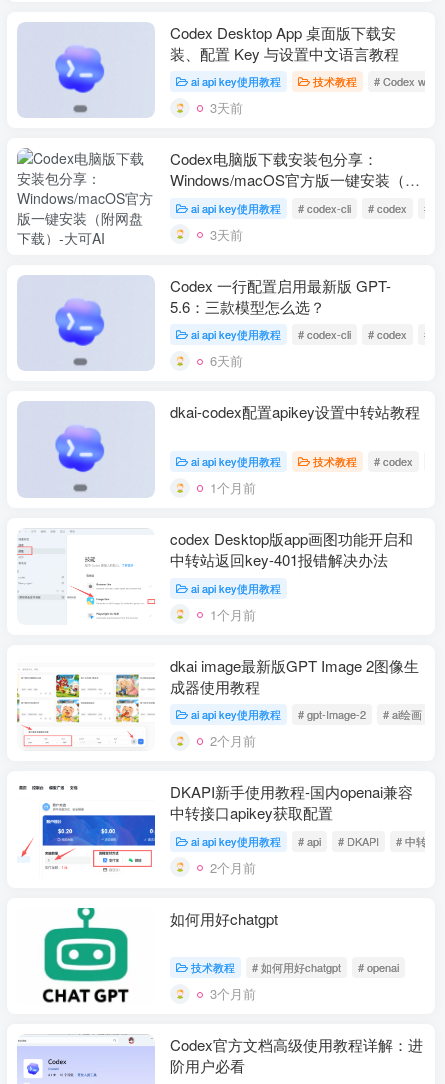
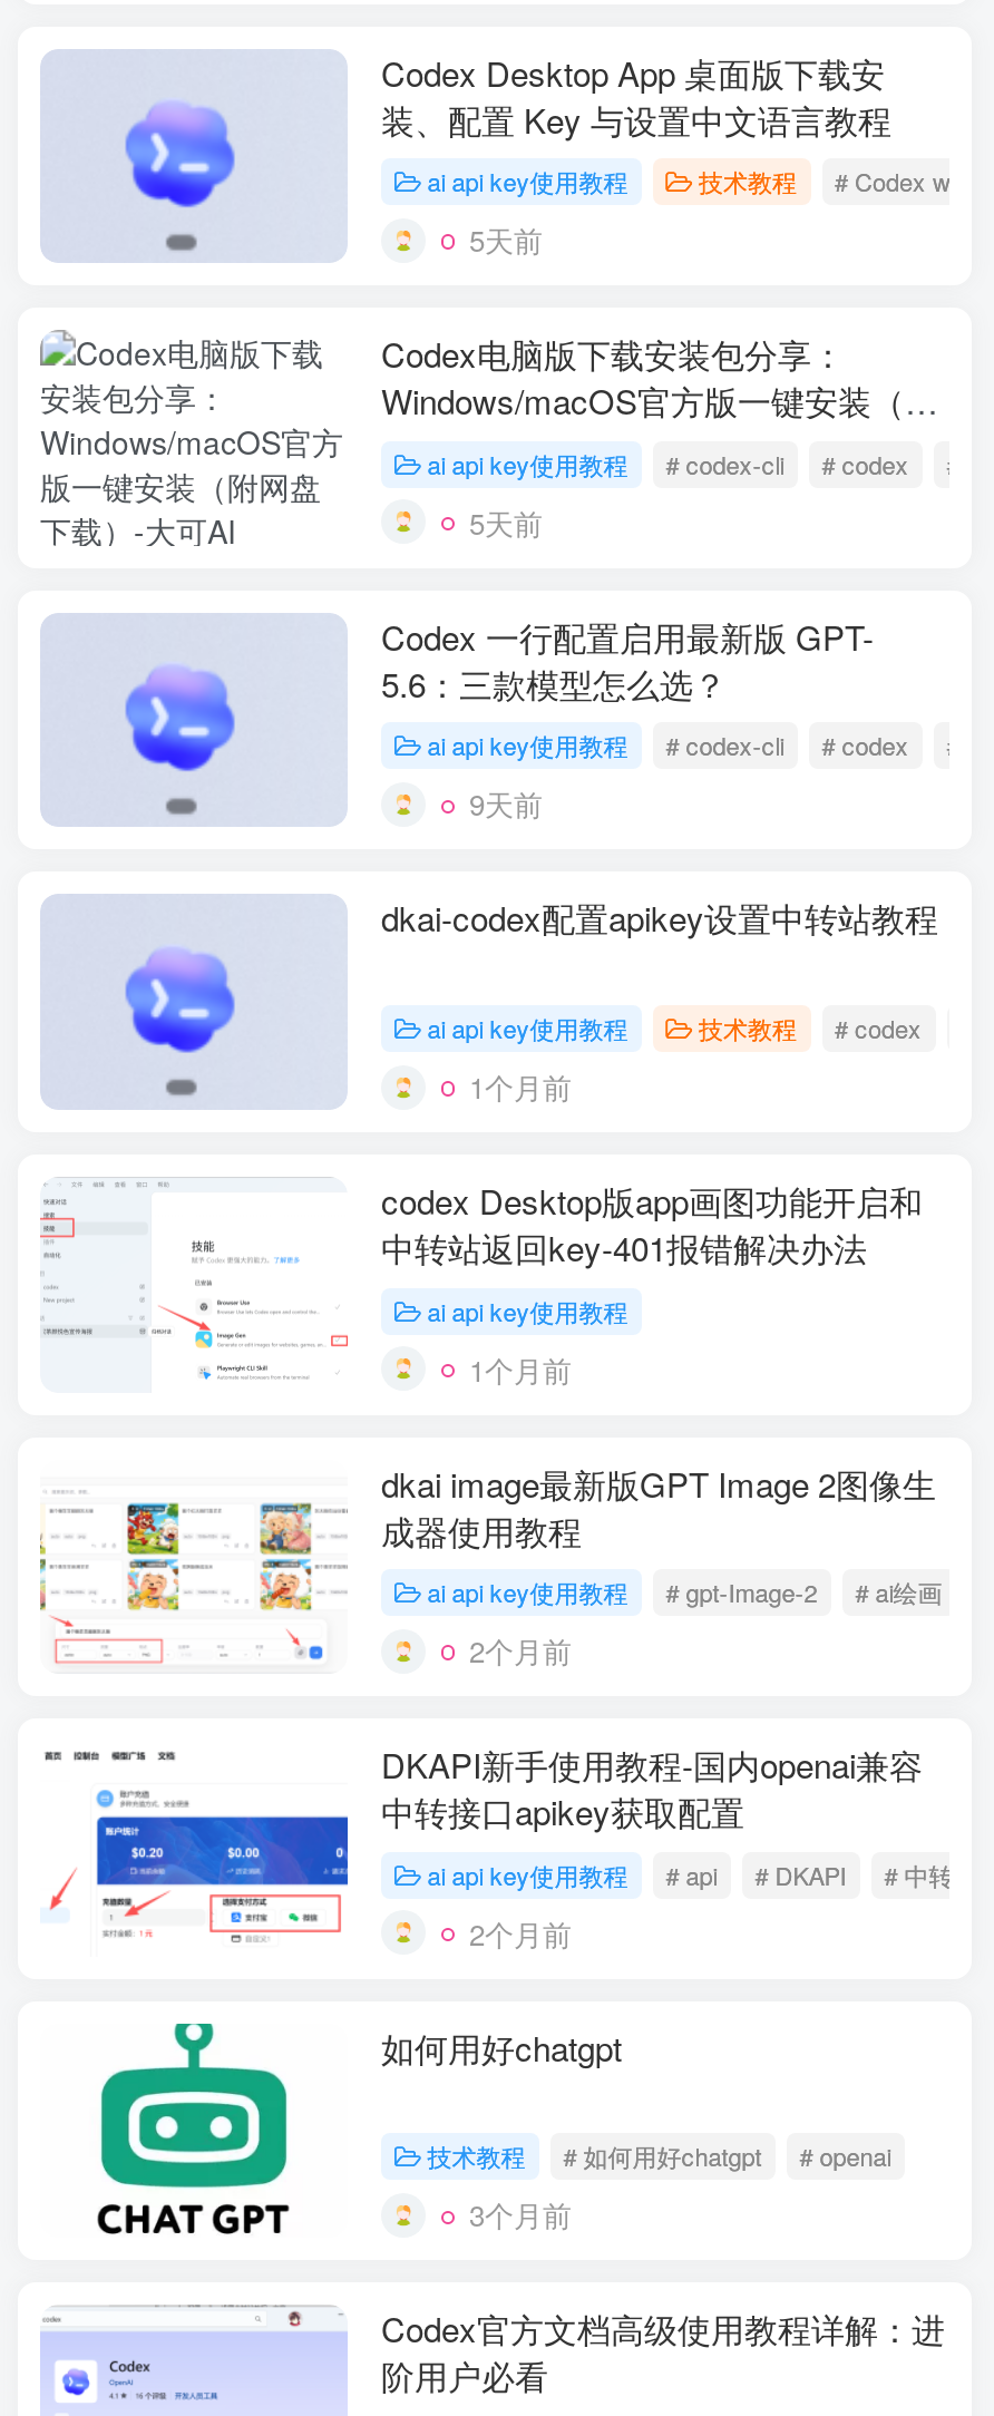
- 3天前
+ 5天前

- 3天前
+ 5天前

- 6天前
+ 9天前
